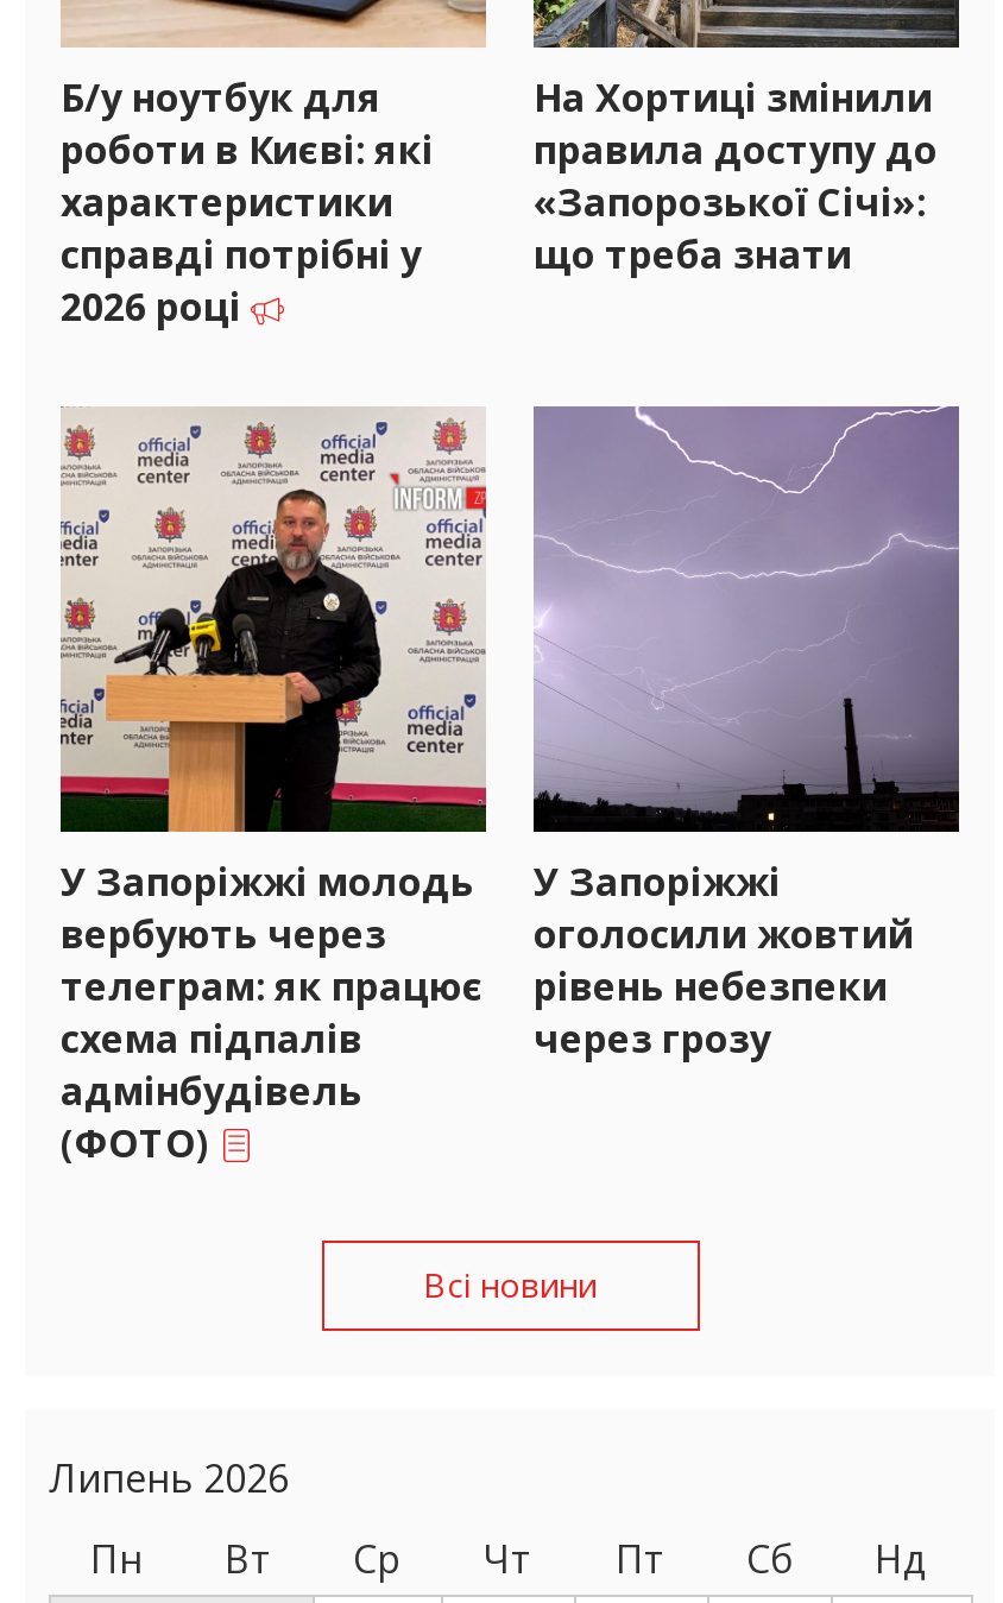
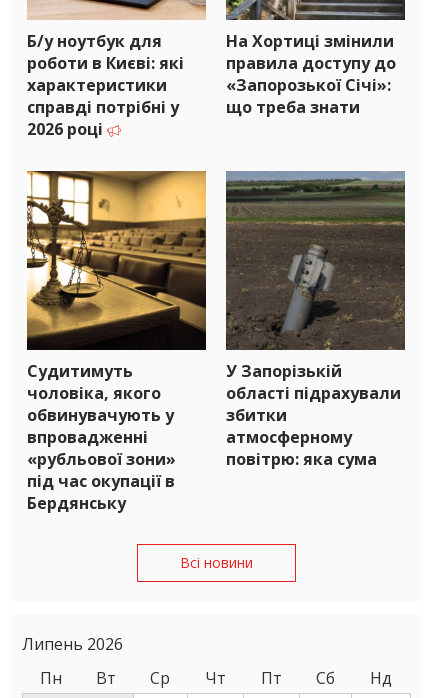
- [image]
- У Запоріжжі молодь
- вербують через
- телеграм: як працює
- схема підпалів
- адмінбудівель
- (ФОТО)
+ [image]
+ Судитимуть
+ чоловіка, якого
+ обвинувачують у
+ впровадженні
+ «рубльової зони»
+ під час окупації в
+ Бердянську

- [image]
- У Запоріжжі
- оголосили жовтий
- рівень небезпеки
- через грозу
+ [image]
+ У Запорізькій
+ області підрахували
+ збитки
+ атмосферному
+ повітрю: яка сума
